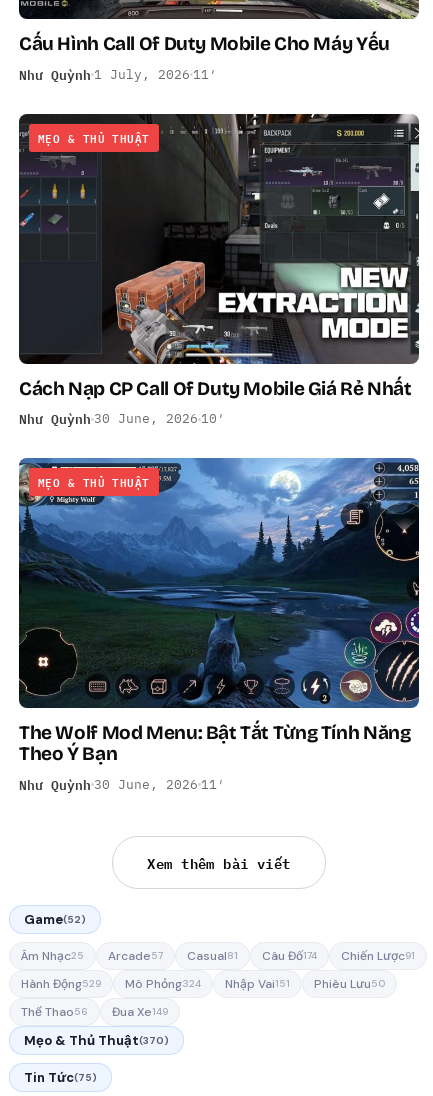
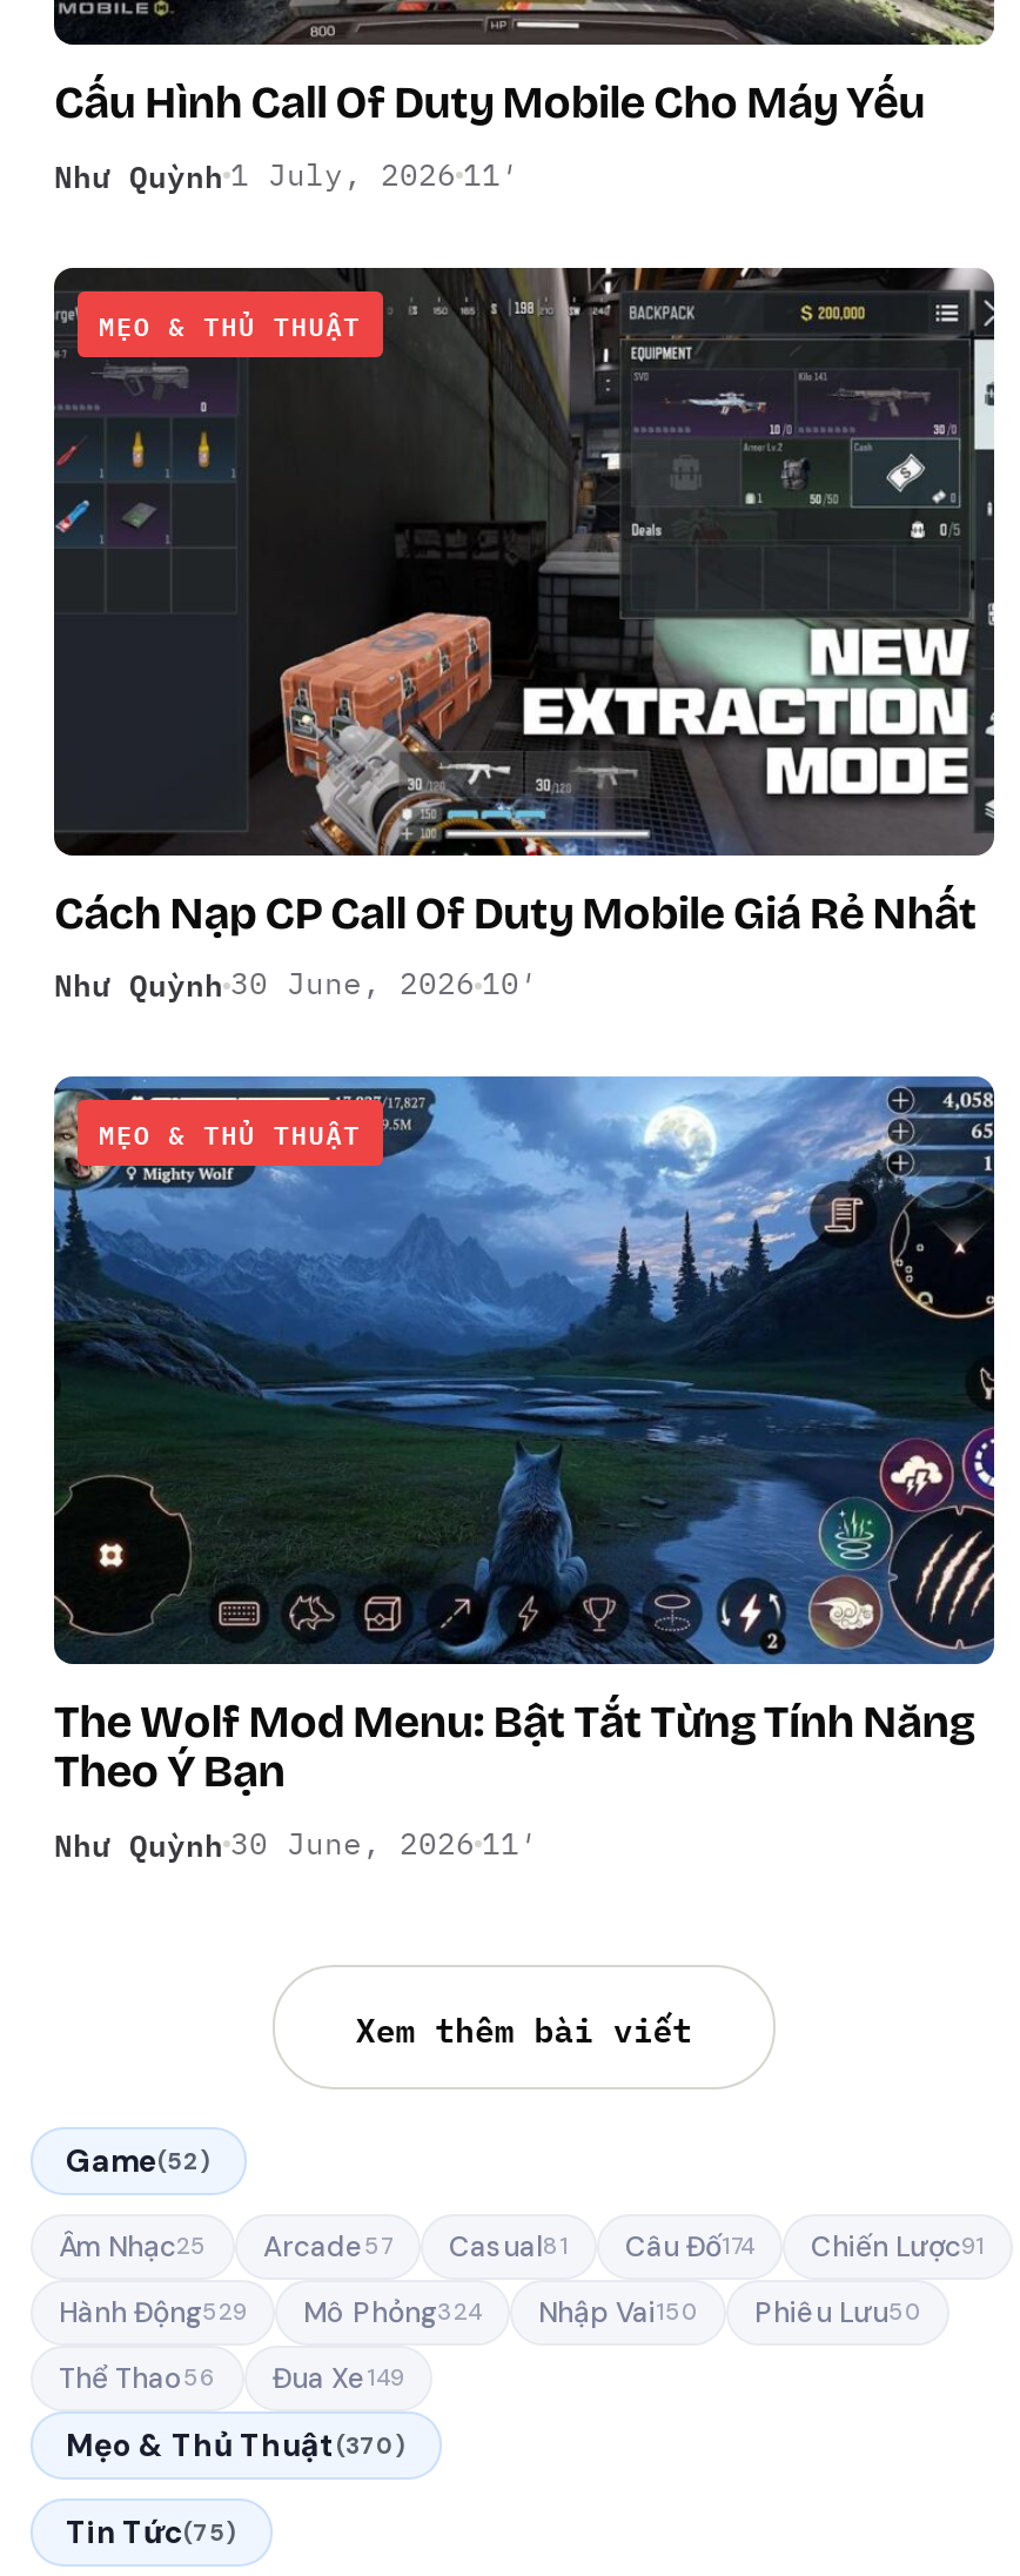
- Hành Động529 Mô Phỏng324 Nhập Vai151 Phiêu Lưu50
+ Hành Động529 Mô Phỏng324 Nhập Vai150 Phiêu Lưu50
